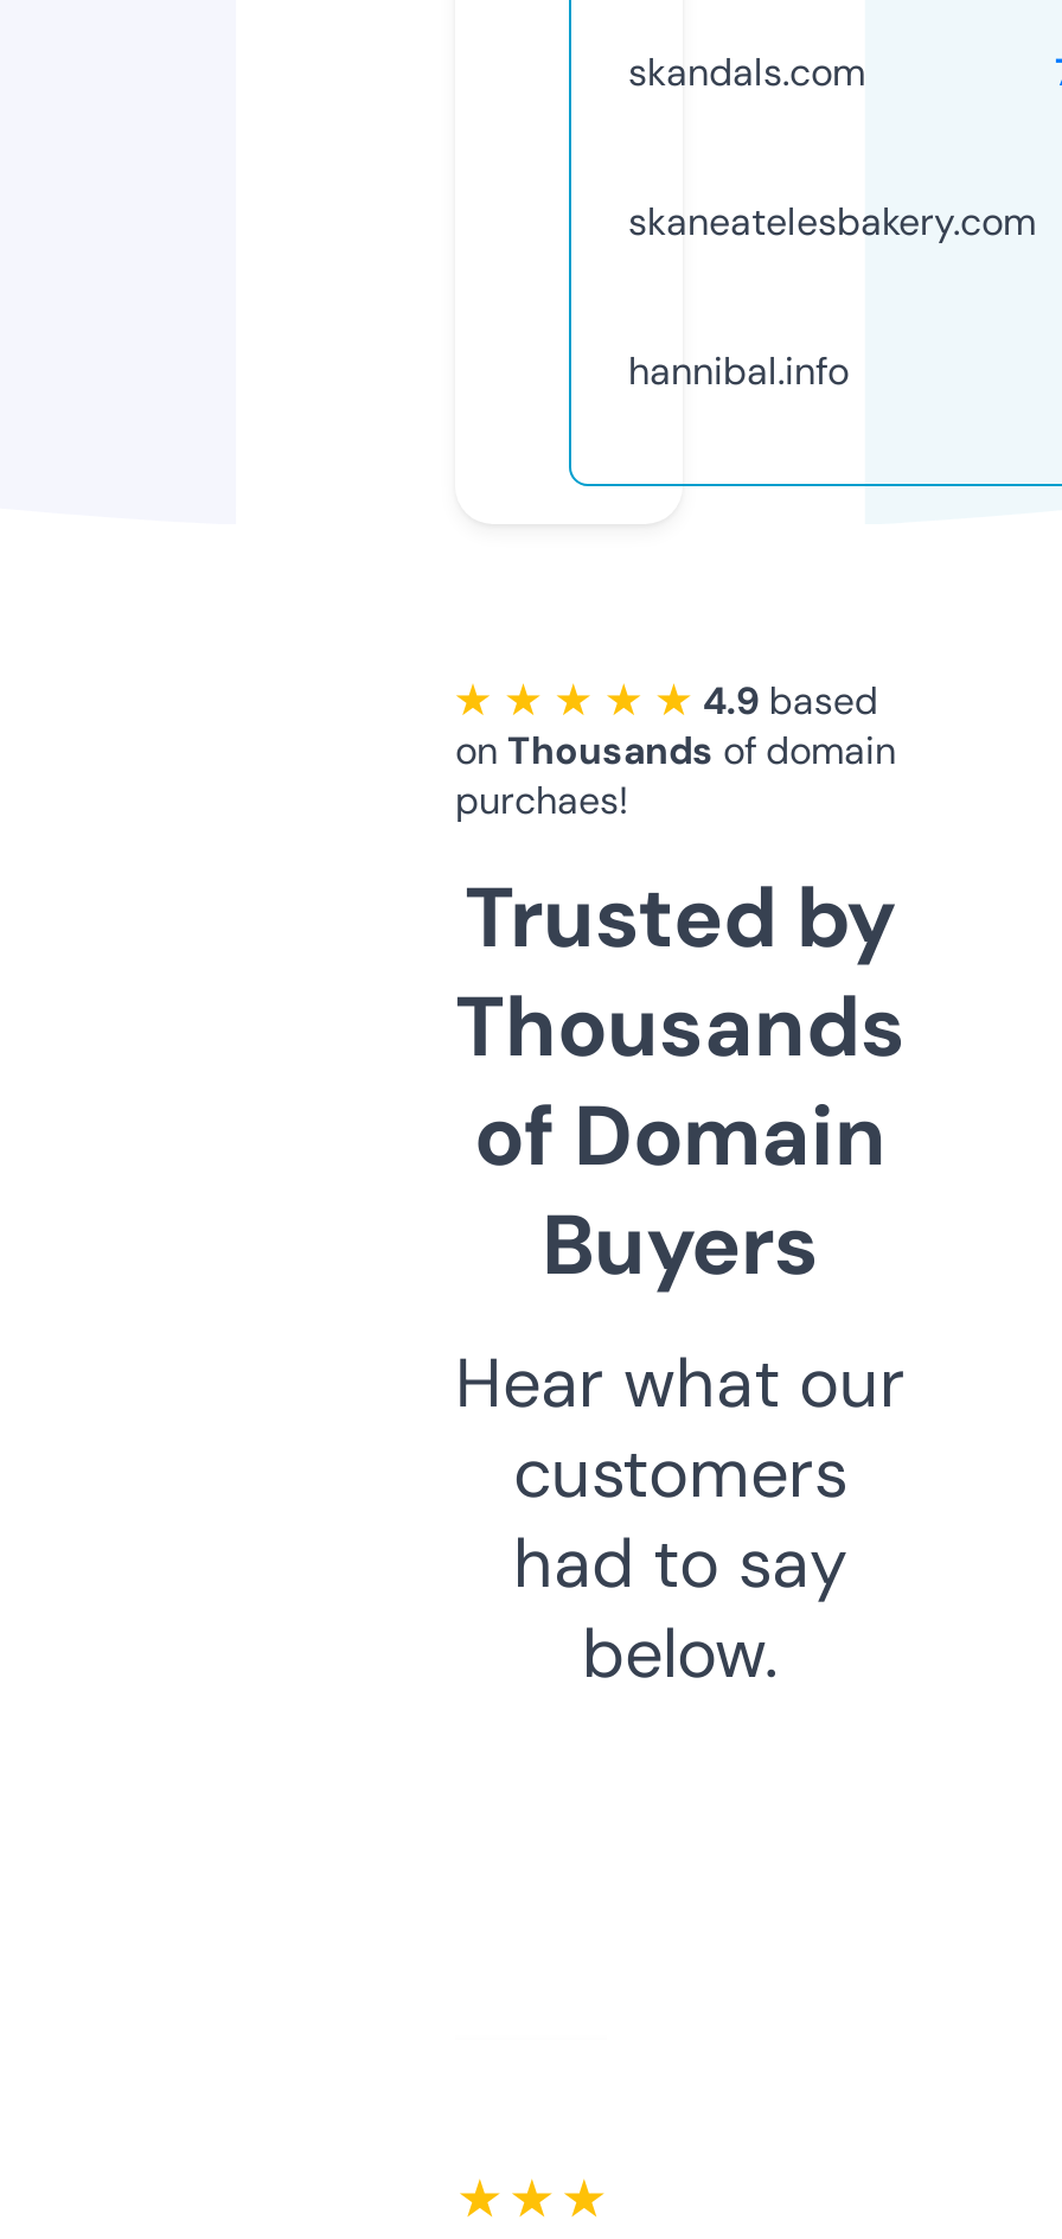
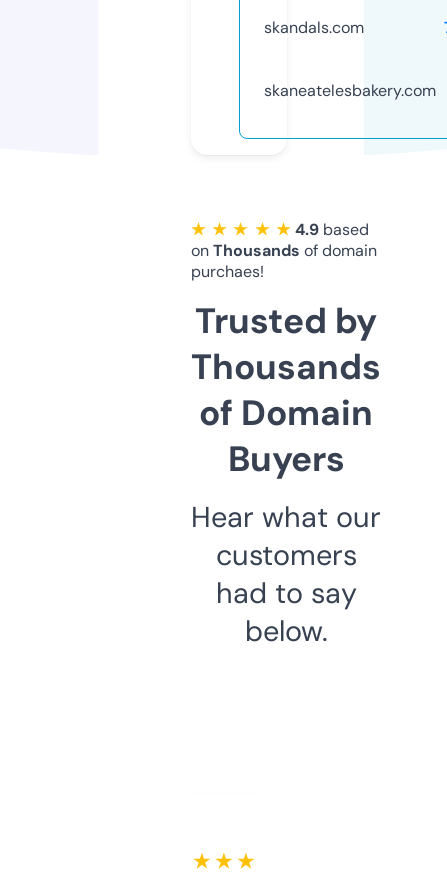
- hannibal.info
